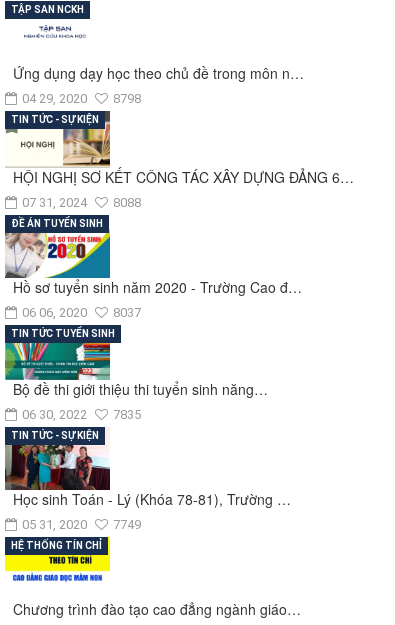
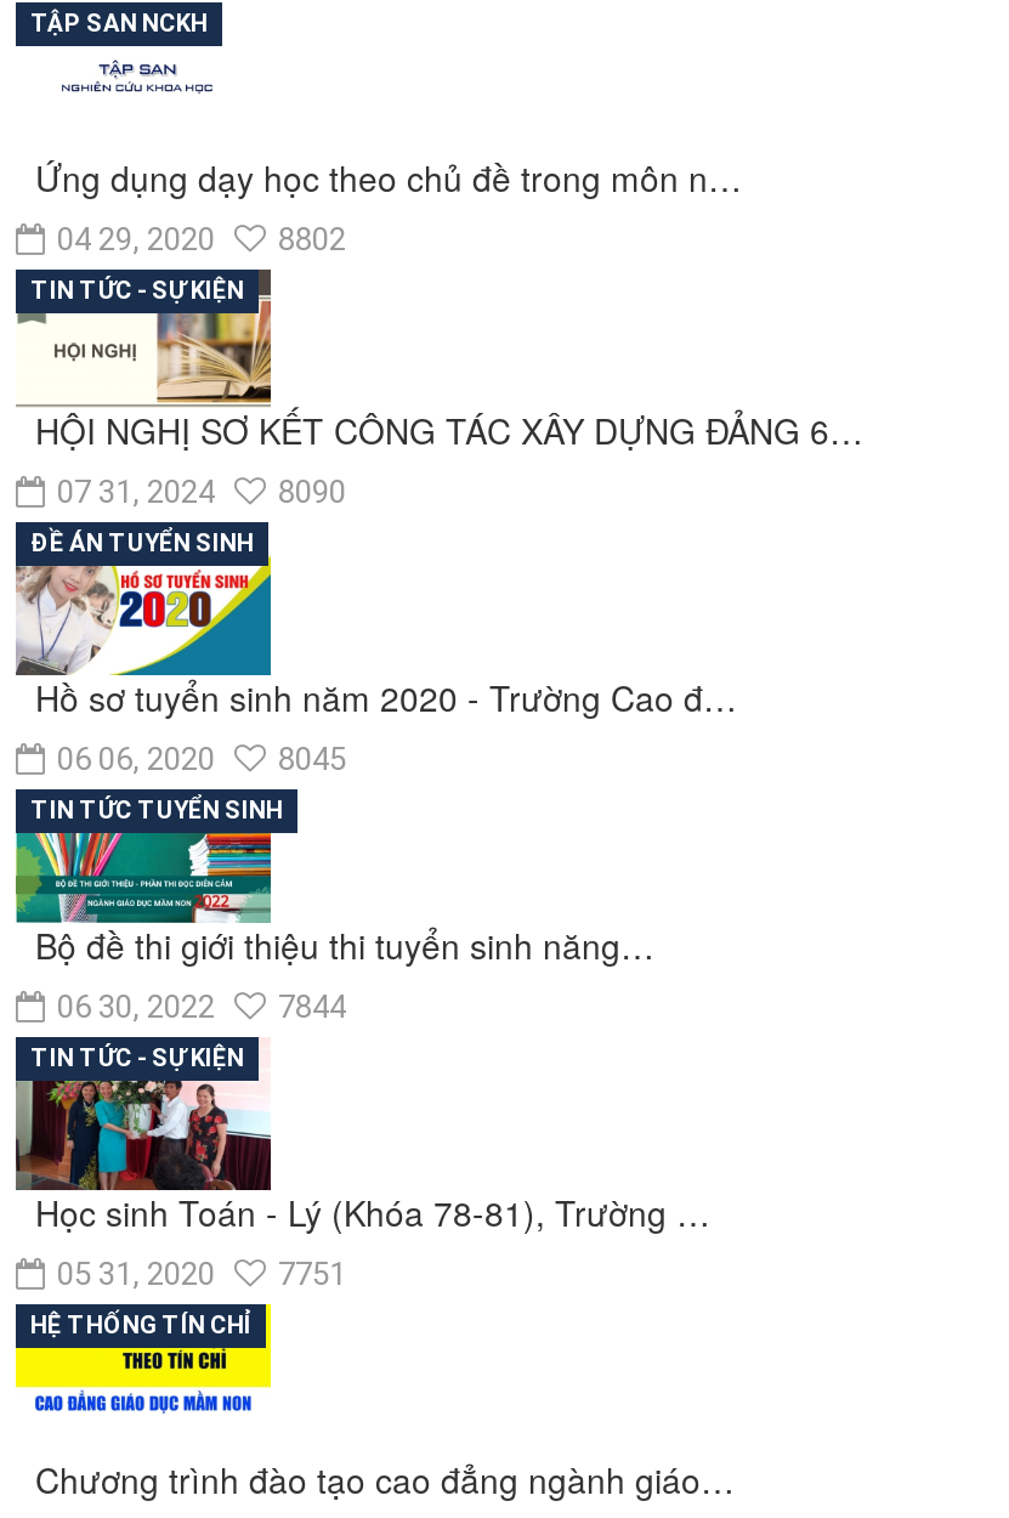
- 04 29, 2020 8798
+ 04 29, 2020 8802

- 07 31, 2024 8088
+ 07 31, 2024 8090

- 06 06, 2020 8037
+ 06 06, 2020 8045

- 06 30, 2022 7835
+ 06 30, 2022 7844

- 05 31, 2020 7749
+ 05 31, 2020 7751
